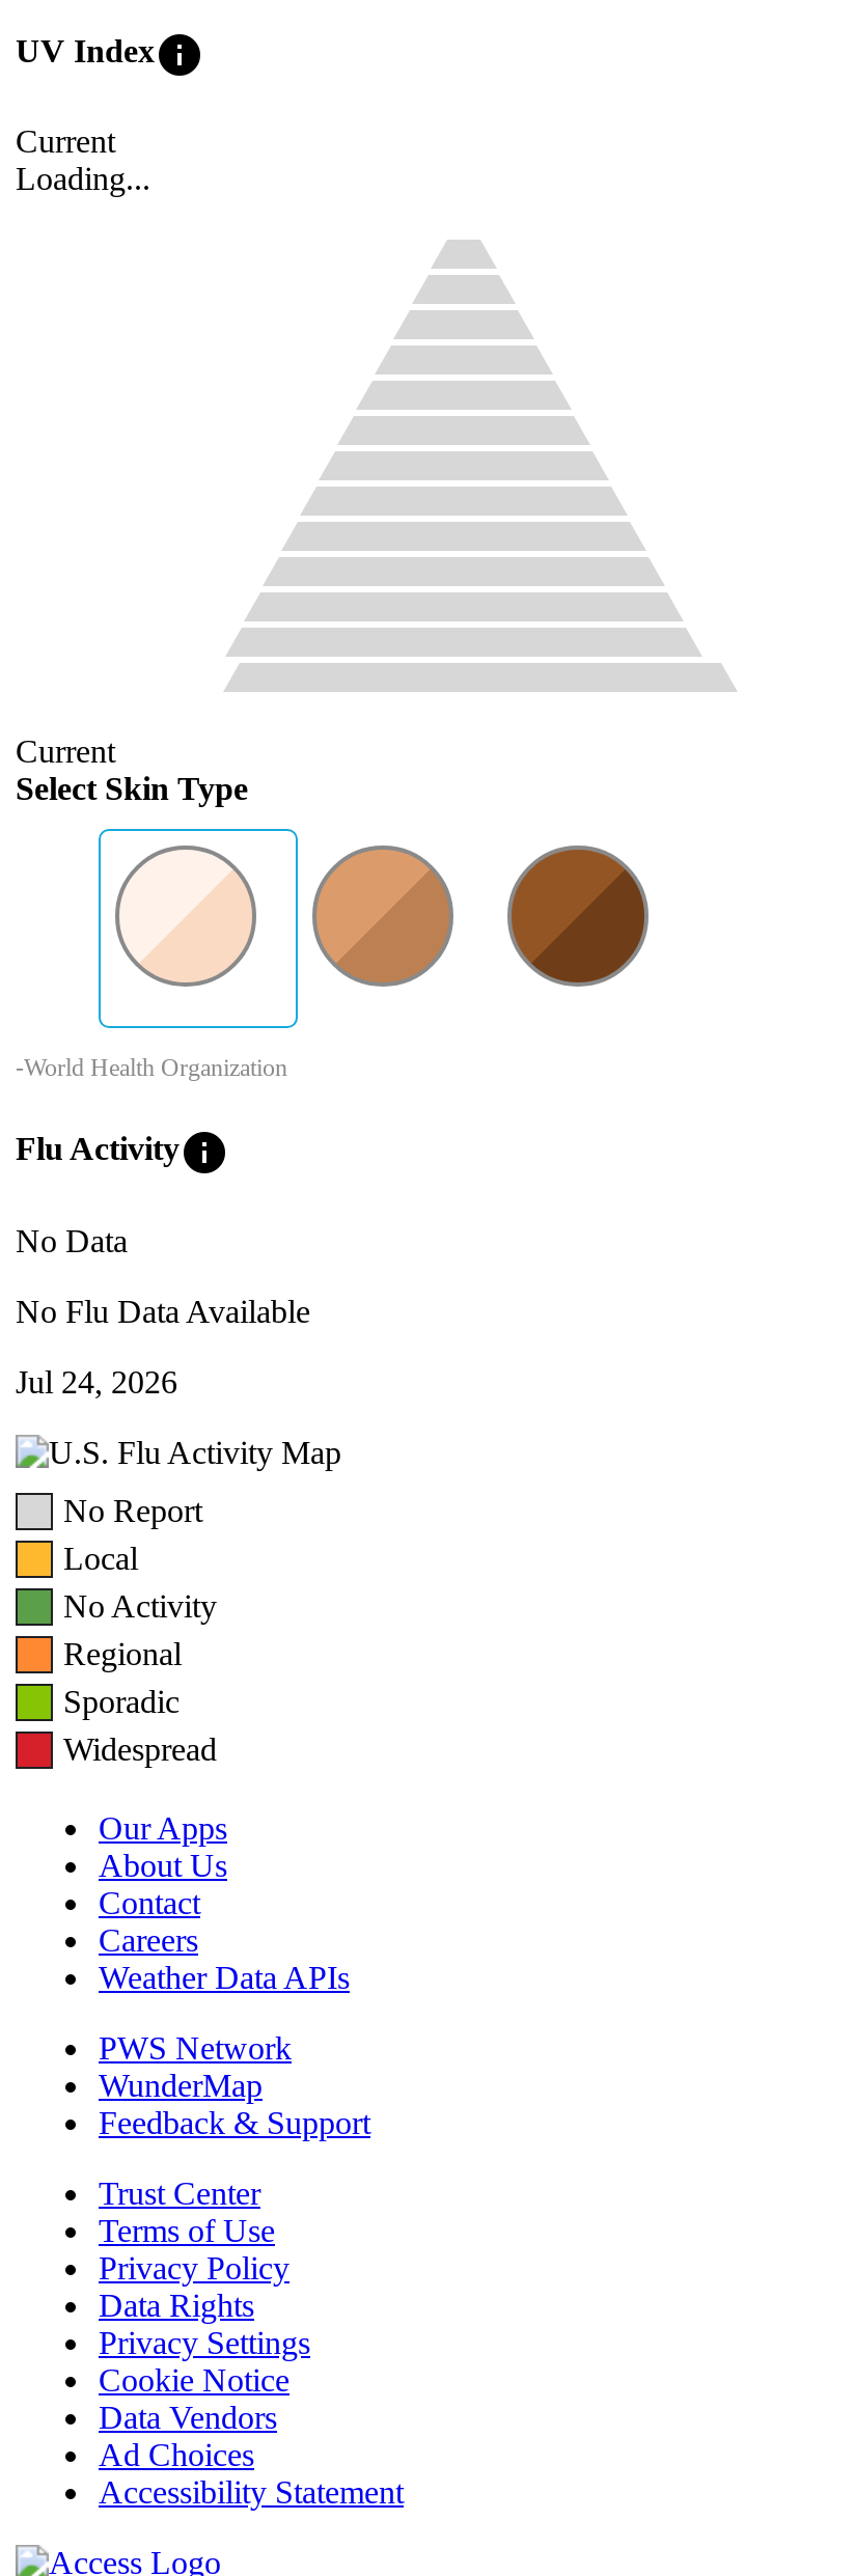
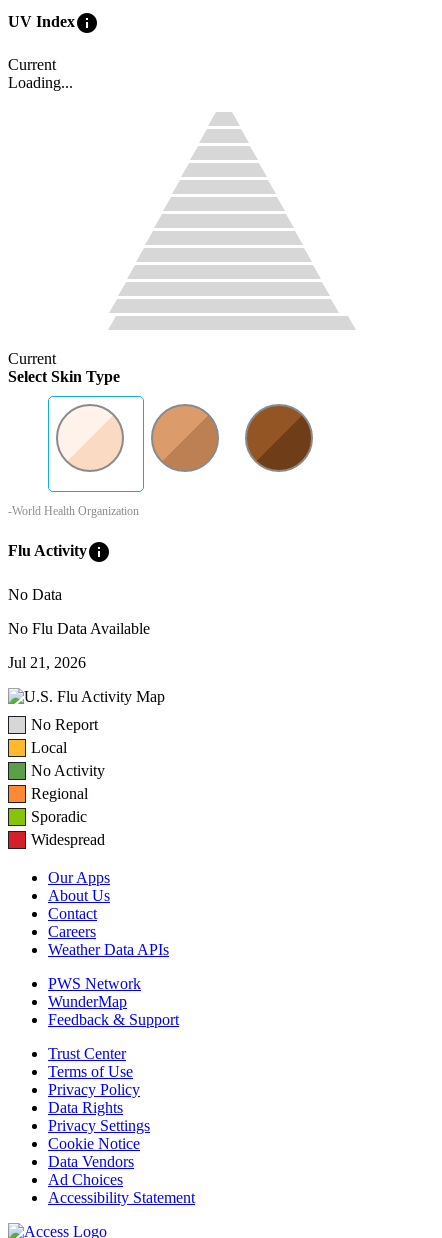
- Jul 24, 2026
+ Jul 21, 2026
